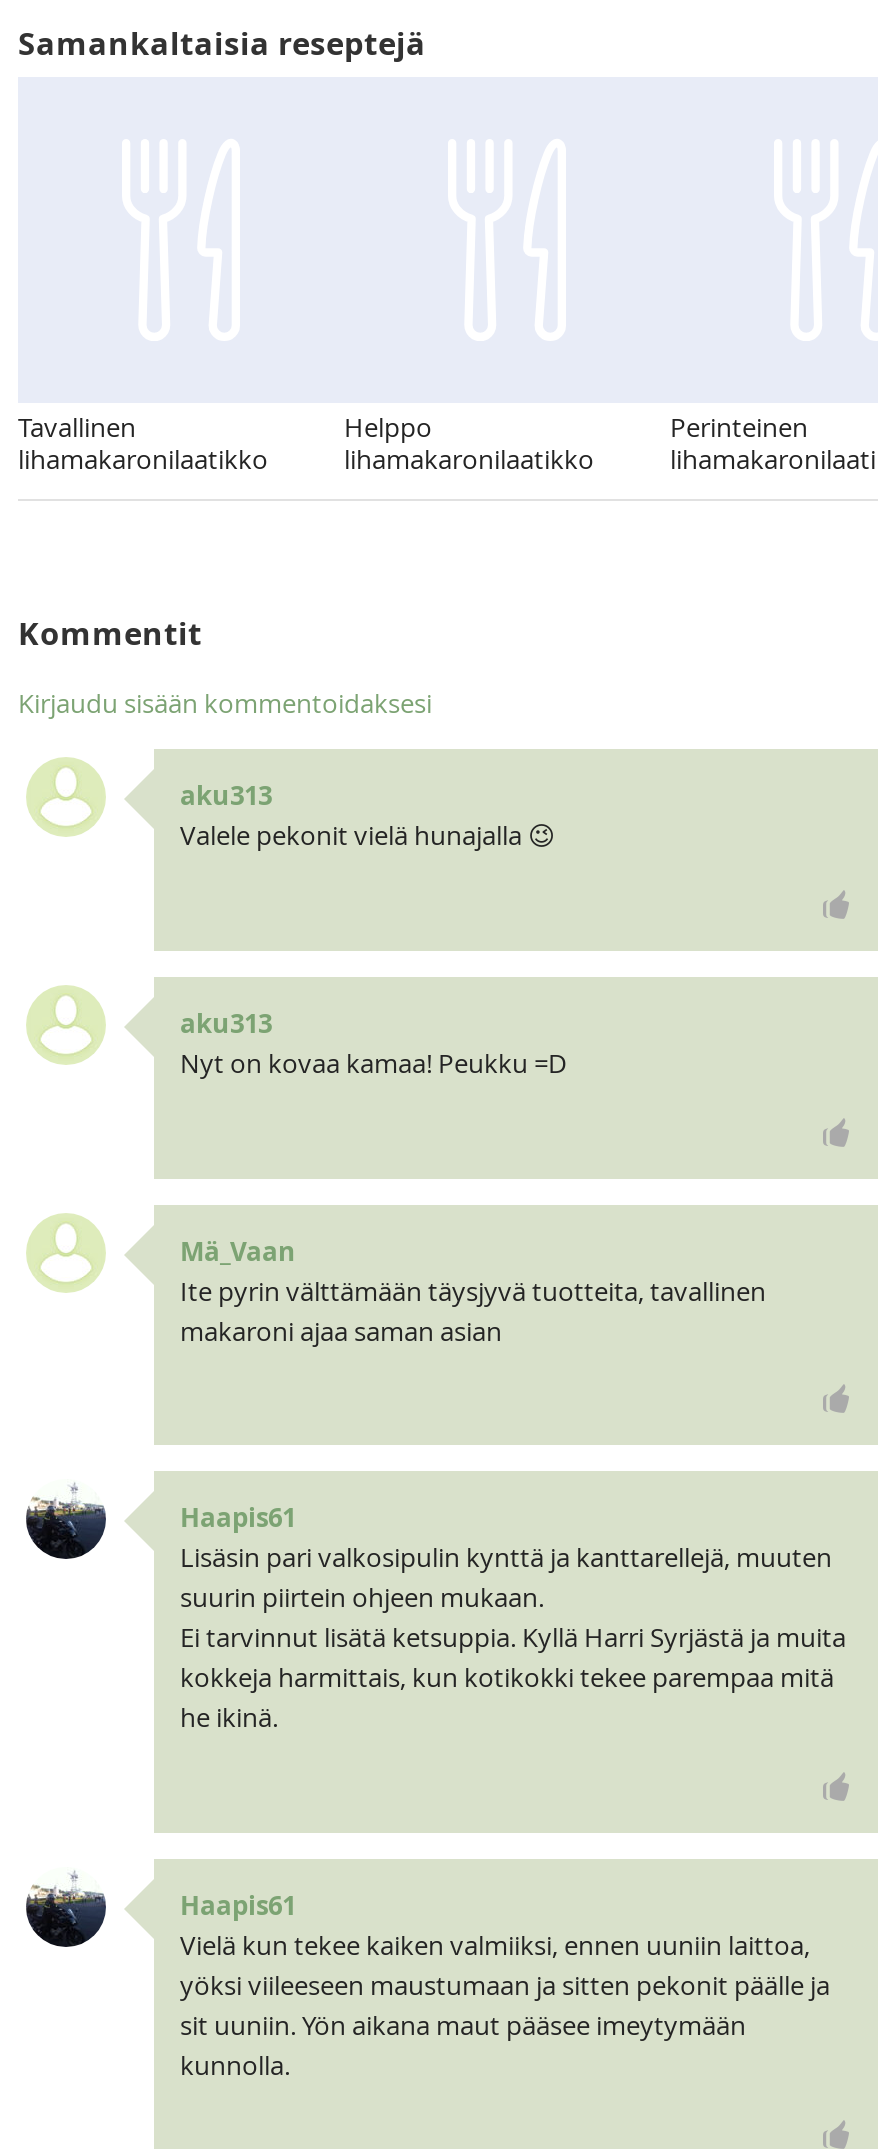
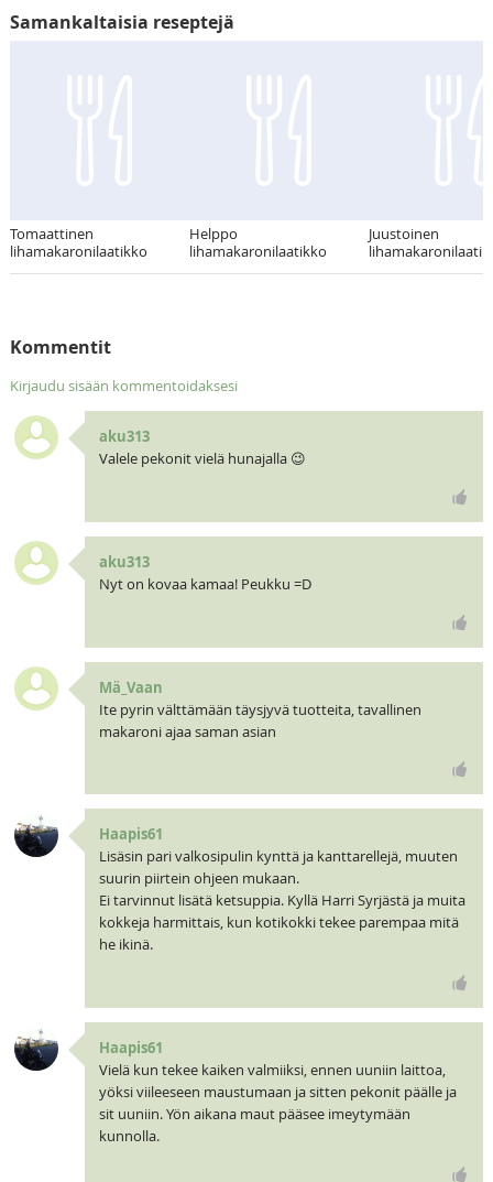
- Tavallinen
+ Tomaattinen

- Perinteinen
+ Juustoinen
